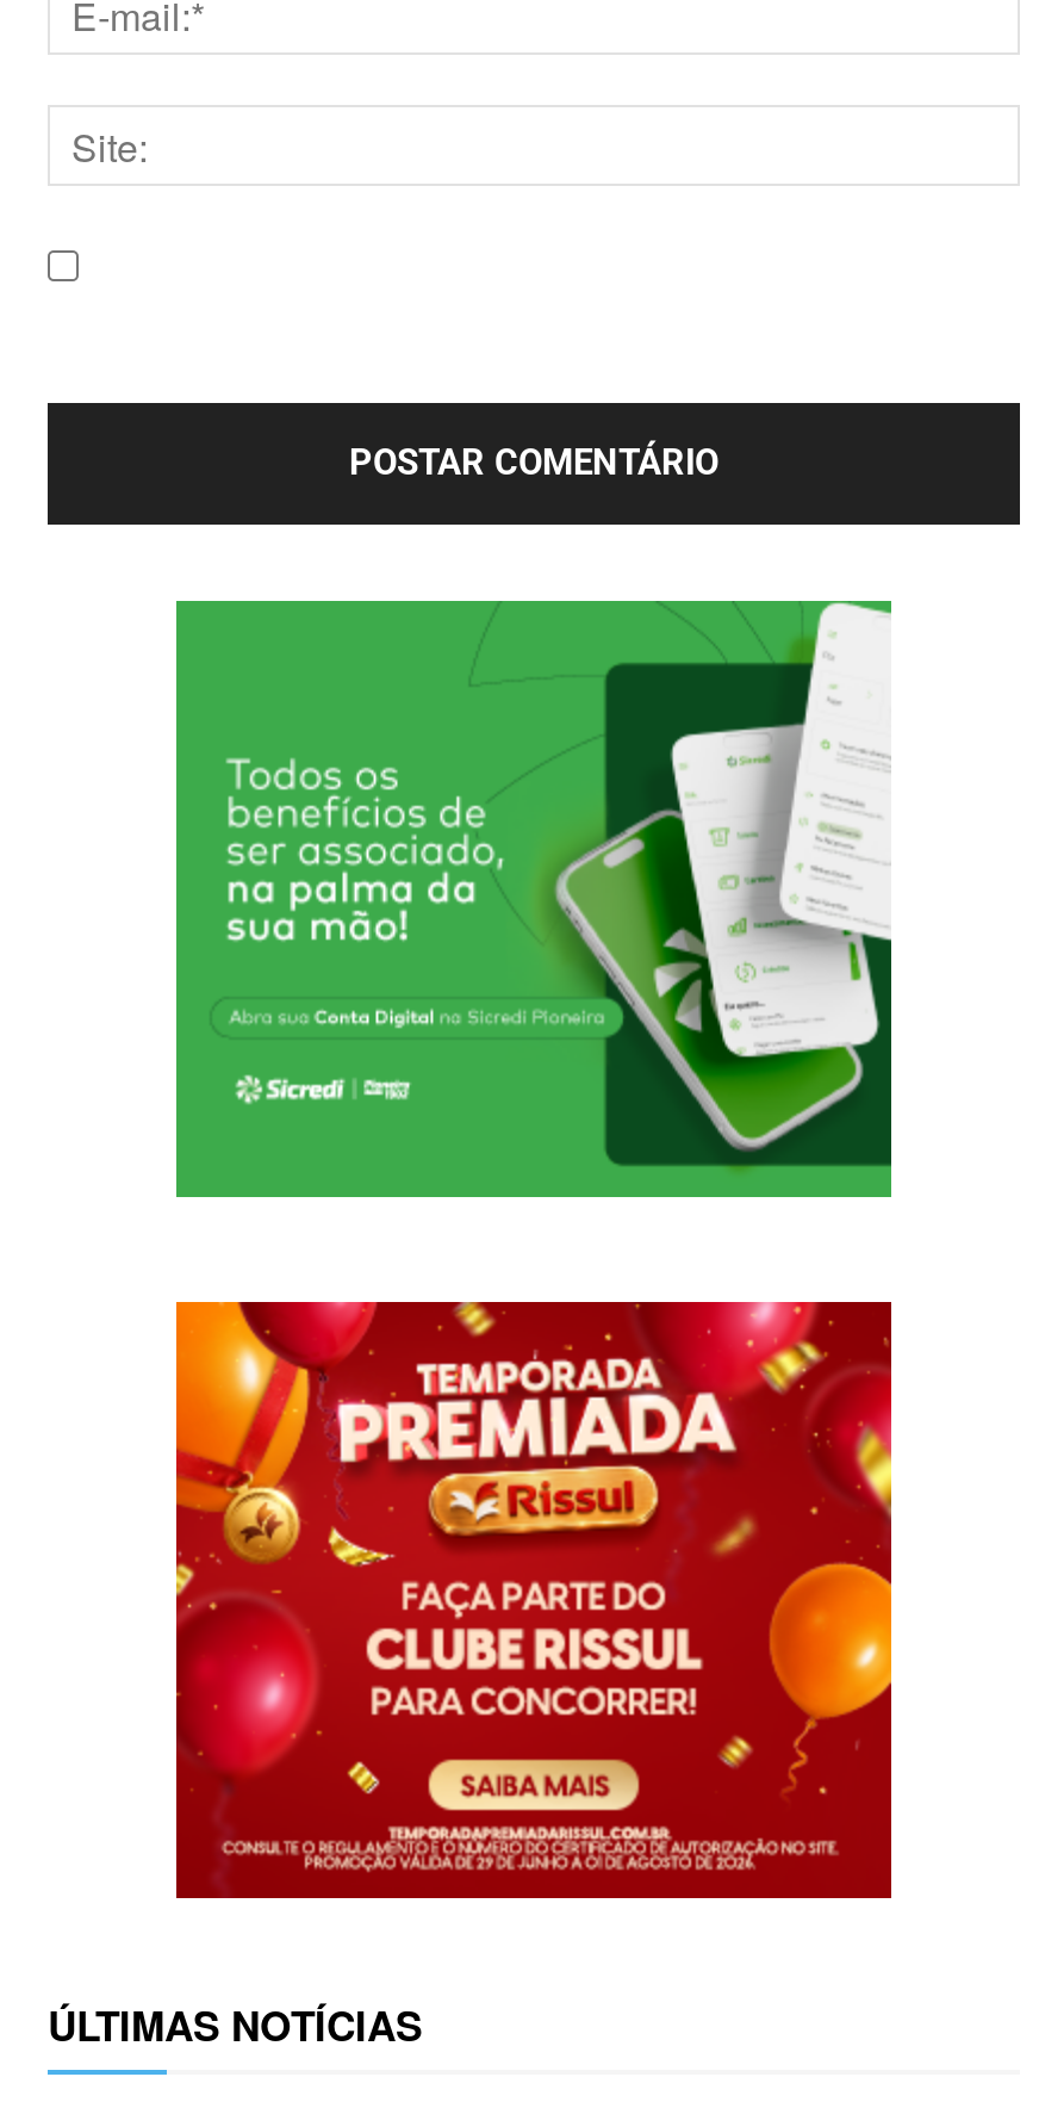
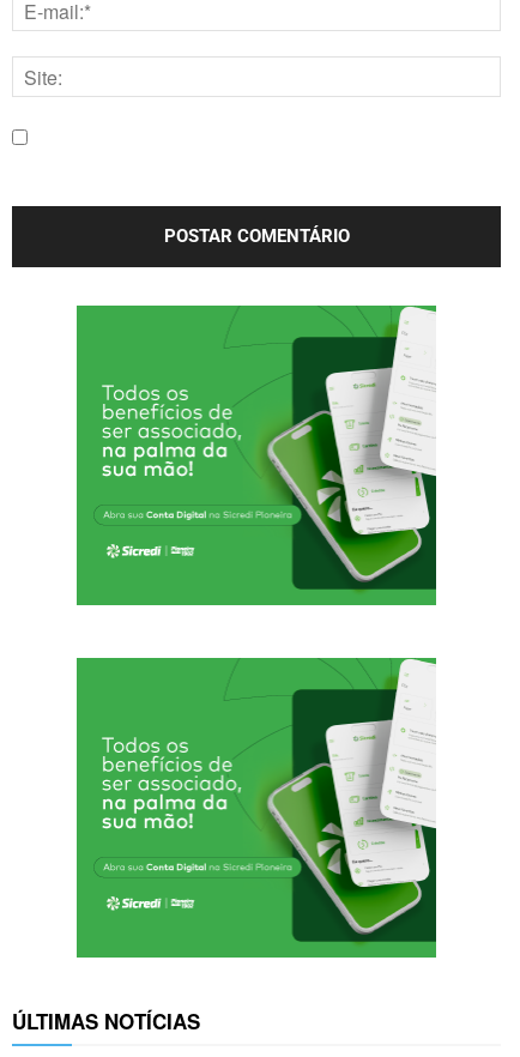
- [image]
+ [image]
